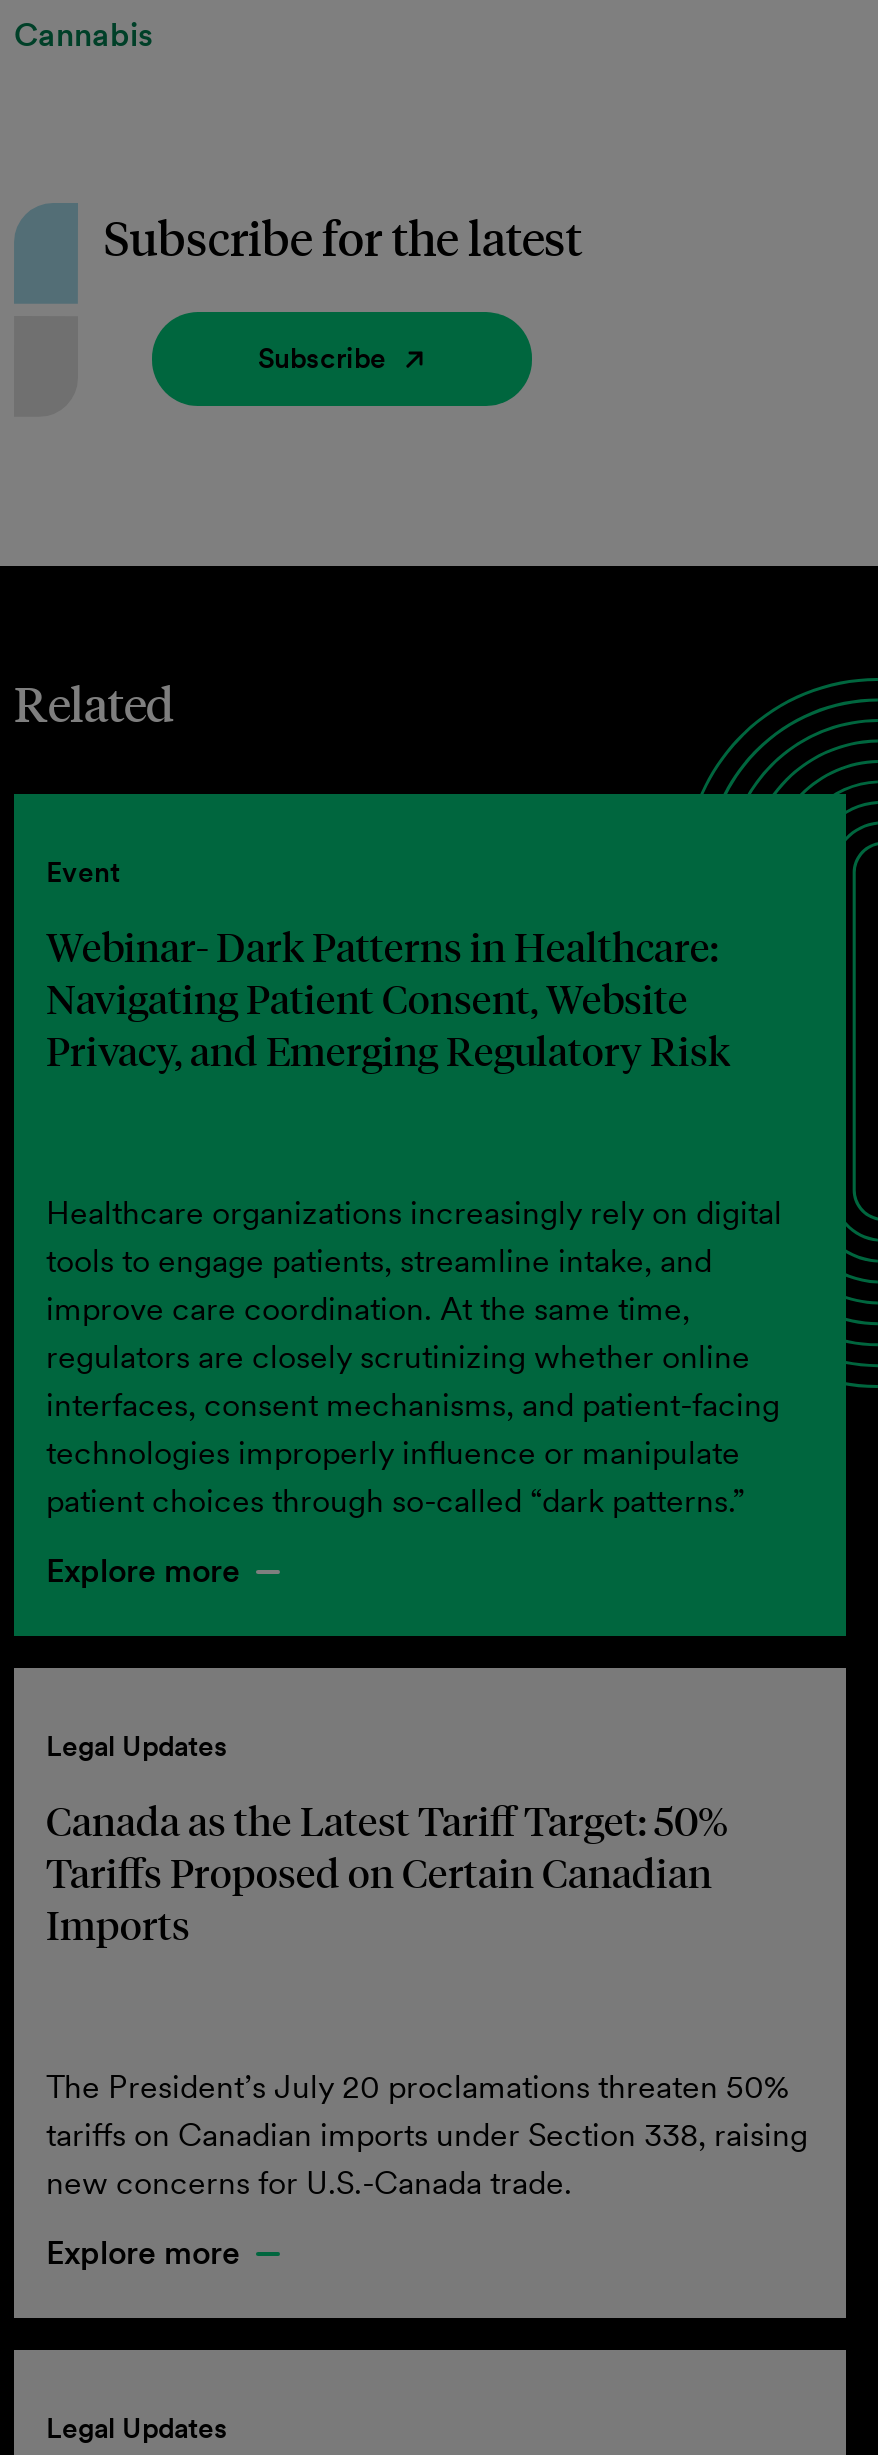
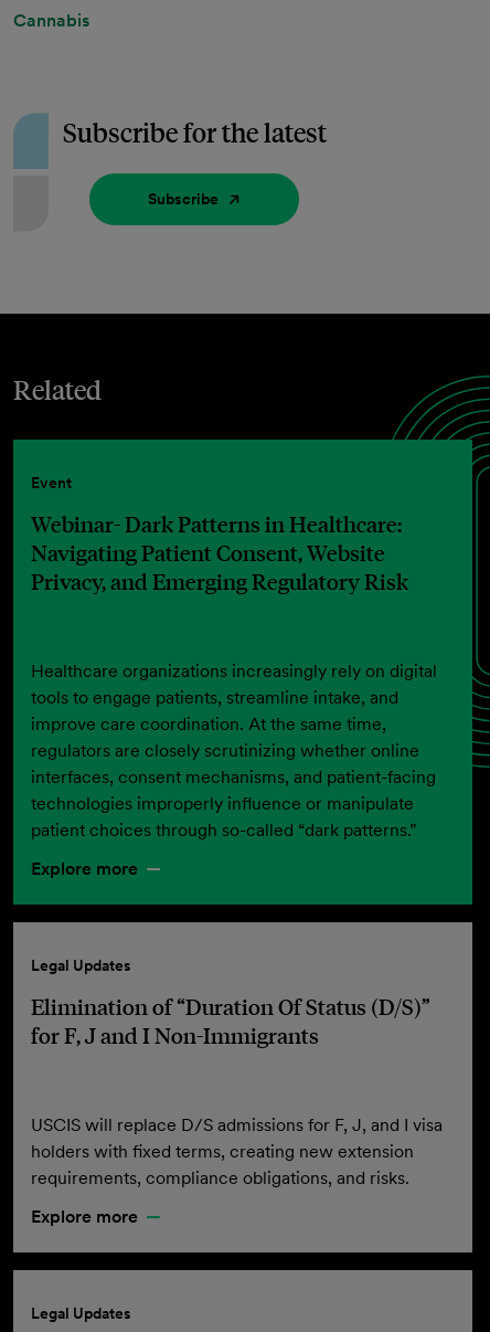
- Canada as the Latest Tariff Target: 50%
- Tariffs Proposed on Certain Canadian
- Imports
+ Elimination of “Duration Of Status (D/S)”
+ for F, J and I Non-Immigrants

- The President’s July 20 proclamations threaten 50%
- tariffs on Canadian imports under Section 338, raising
- new concerns for U.S.-Canada trade.
+ USCIS will replace D/S admissions for F, J, and I visa
+ holders with fixed terms, creating new extension
+ requirements, compliance obligations, and risks.
